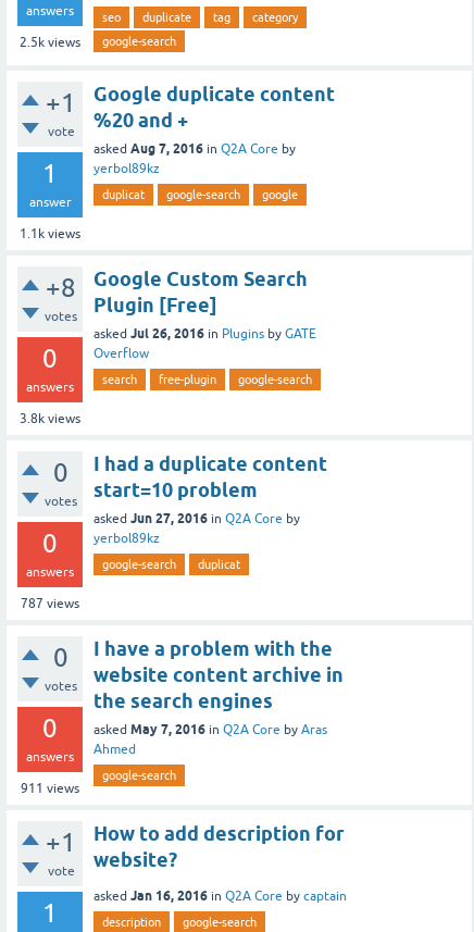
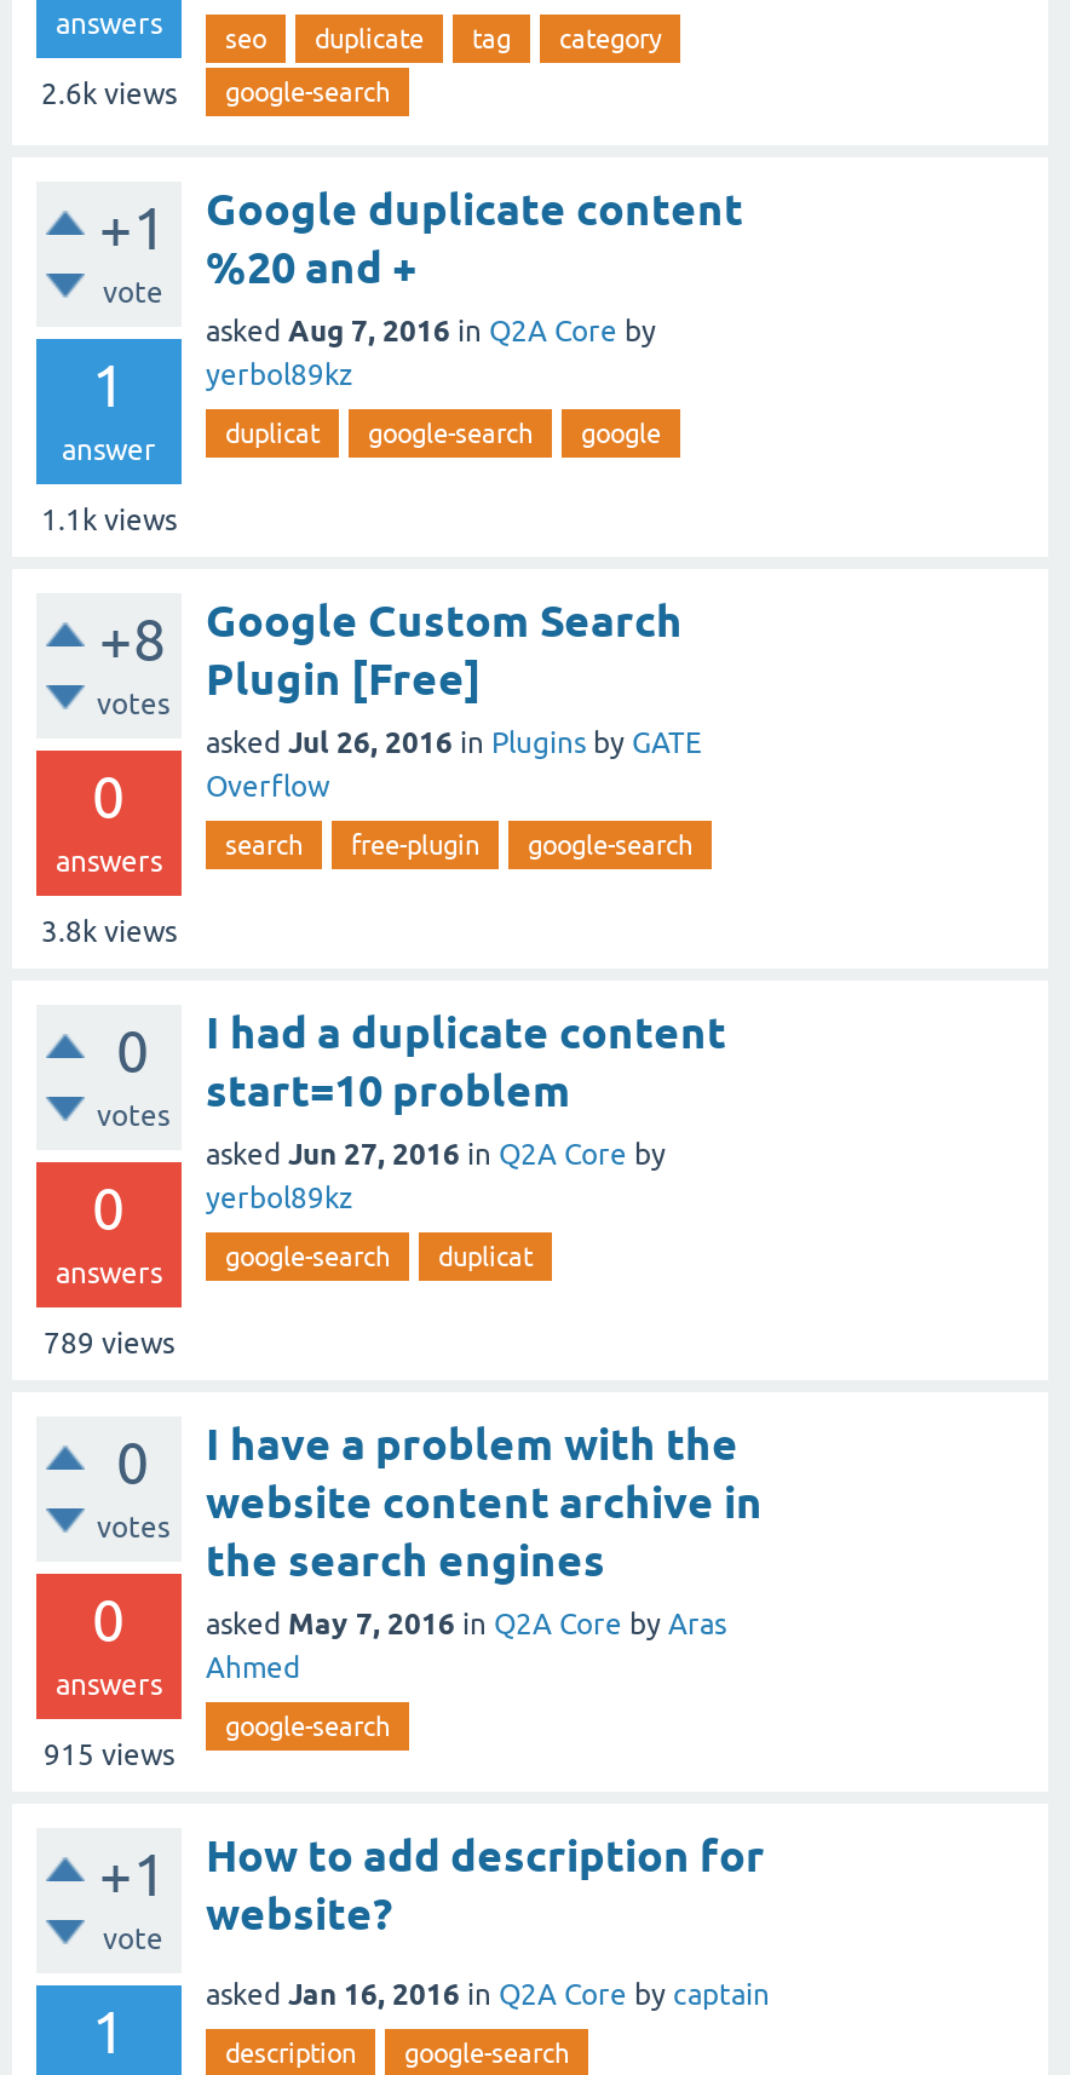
- 2.5k views google-search
+ 2.6k views google-search

- 787 views
+ 789 views

- 911 views
+ 915 views
